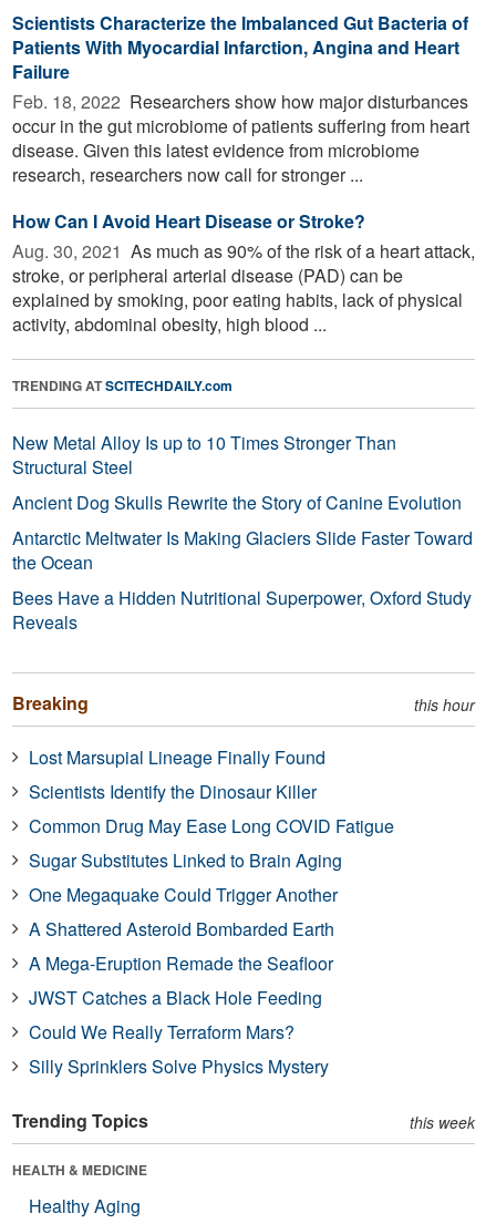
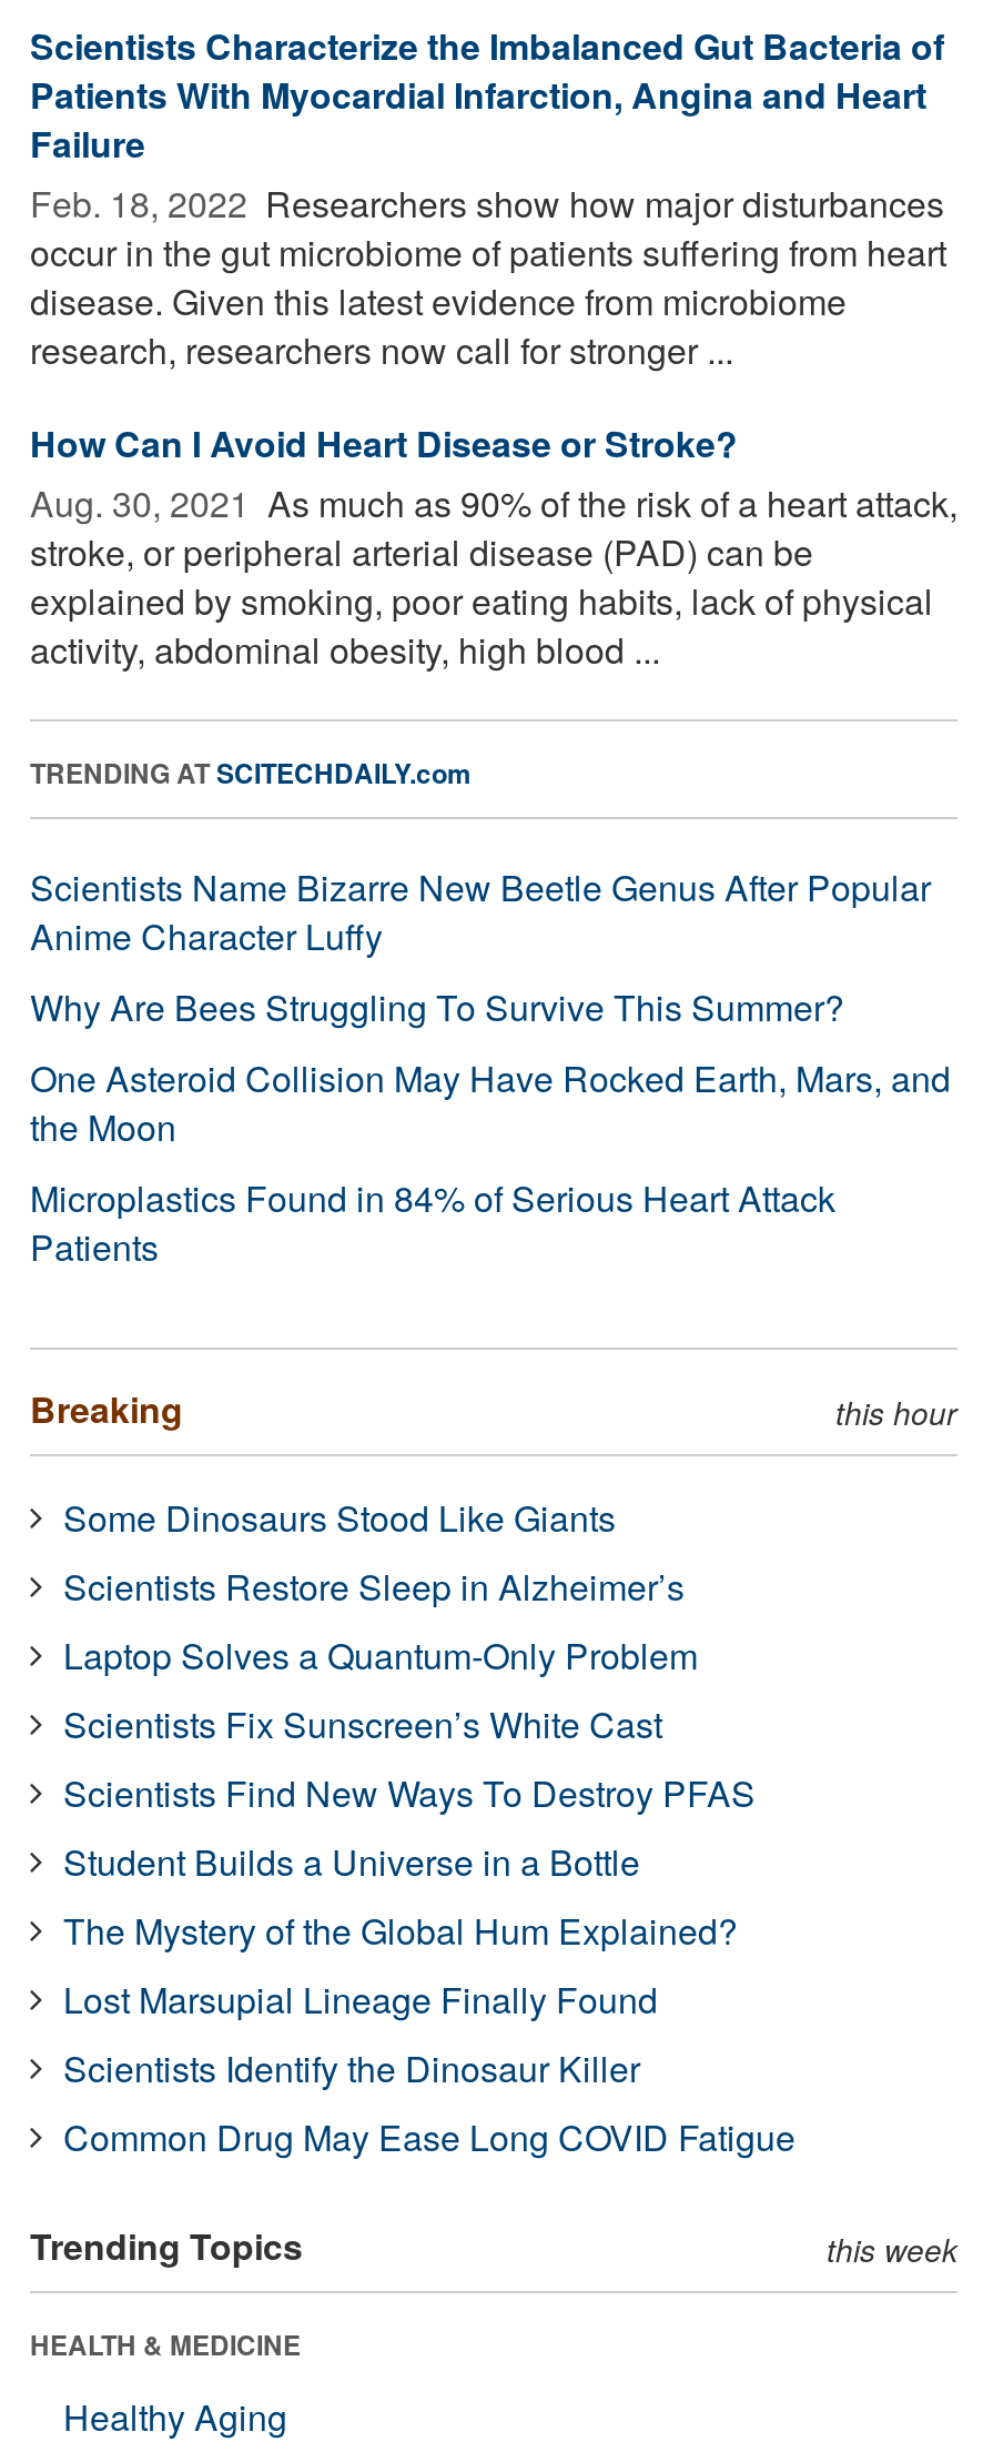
- New Metal Alloy Is up to 10 Times Stronger Than
- Structural Steel
- Ancient Dog Skulls Rewrite the Story of Canine Evolution
- Antarctic Meltwater Is Making Glaciers Slide Faster Toward
- the Ocean
- Bees Have a Hidden Nutritional Superpower, Oxford Study
- Reveals
+ Scientists Name Bizarre New Beetle Genus After Popular
+ Anime Character Luffy
+ Why Are Bees Struggling To Survive This Summer?
+ One Asteroid Collision May Have Rocked Earth, Mars, and
+ the Moon
+ Microplastics Found in 84% of Serious Heart Attack
+ Patients

+ Some Dinosaurs Stood Like Giants
+ Scientists Restore Sleep in Alzheimer’s
+ Laptop Solves a Quantum-Only Problem
+ Scientists Fix Sunscreen’s White Cast
+ Scientists Find New Ways To Destroy PFAS
+ Student Builds a Universe in a Bottle
+ The Mystery of the Global Hum Explained?

moved down: Lost Marsupial Lineage Finally Found | Scientists Identify the Dinosaur Killer | Common Drug May Ease Long COVID Fatigue

- Sugar Substitutes Linked to Brain Aging
- One Megaquake Could Trigger Another
- A Shattered Asteroid Bombarded Earth
- A Mega-Eruption Remade the Seafloor
- JWST Catches a Black Hole Feeding
- Could We Really Terraform Mars?
- Silly Sprinklers Solve Physics Mystery
